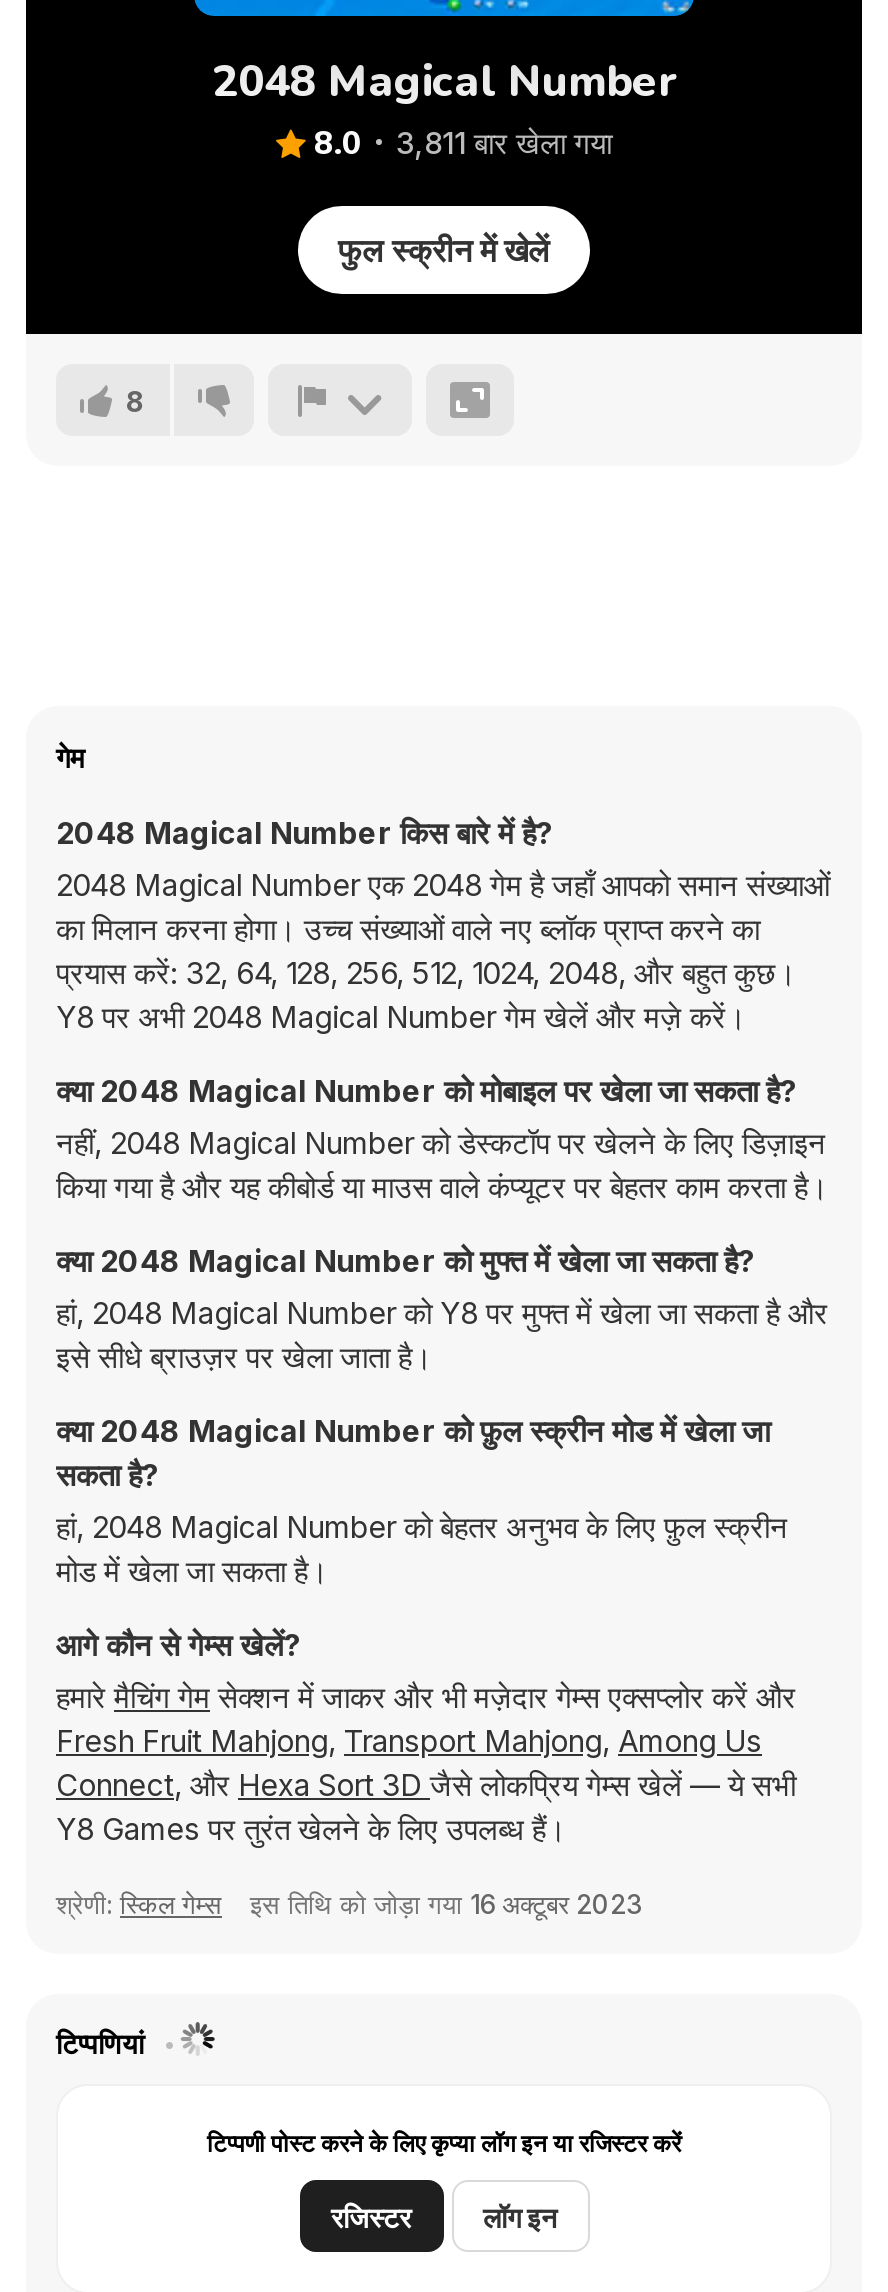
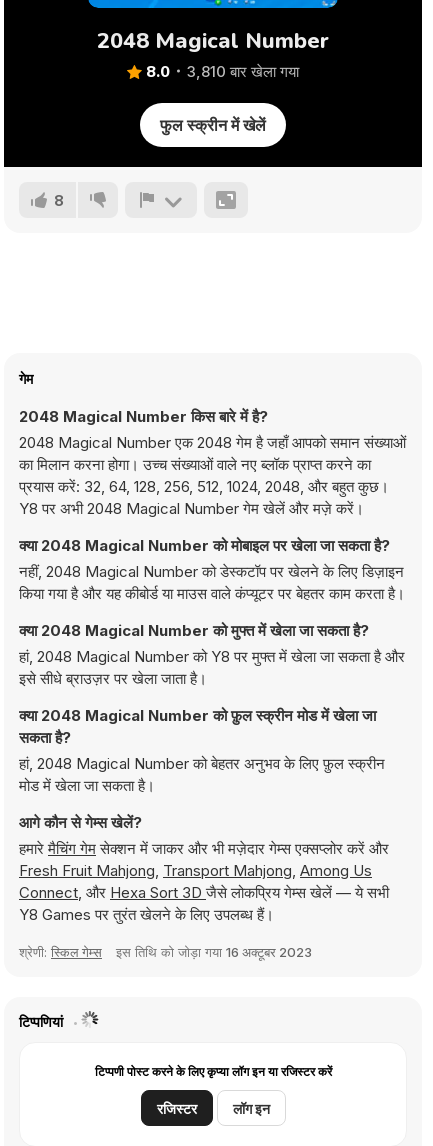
- 8.0 3,811 बार खेला गया
+ 8.0 3,810 बार खेला गया
